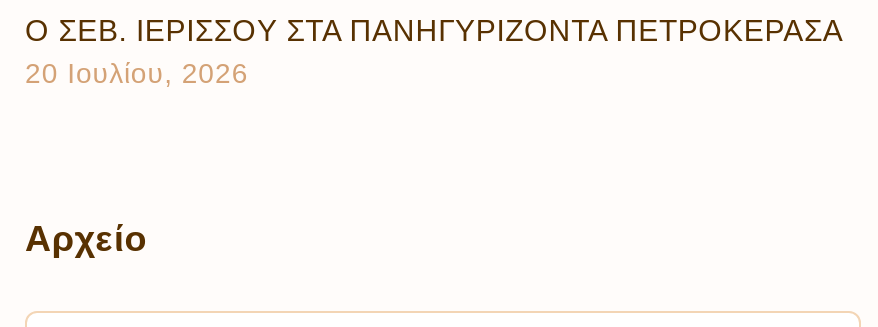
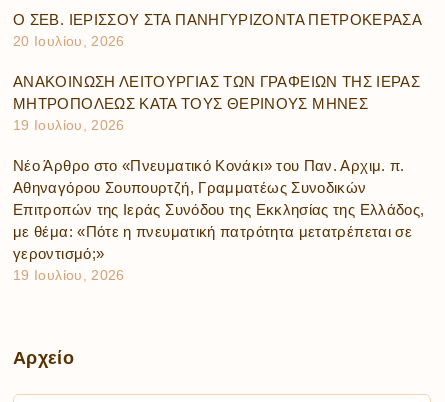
+ ΑΝΑΚΟΙΝΩΣΗ ΛΕΙΤΟΥΡΓΙΑΣ ΤΩΝ ΓΡΑΦΕΙΩΝ ΤΗΣ ΙΕΡΑΣ
+ ΜΗΤΡΟΠΟΛΕΩΣ ΚΑΤΑ ΤΟΥΣ ΘΕΡΙΝΟΥΣ ΜΗΝΕΣ
+ 19 Ιουλίου, 2026
+ Νέο Άρθρο στο «Πνευματικό Κονάκι» του Παν. Αρχιμ. π.
+ Αθηναγόρου Σουπουρτζή, Γραμματέως Συνοδικών
+ Επιτροπών της Ιεράς Συνόδου της Εκκλησίας της Ελλάδος,
+ με θέμα: «Πότε η πνευματική πατρότητα μετατρέπεται σε
+ γεροντισμό;»
+ 19 Ιουλίου, 2026
